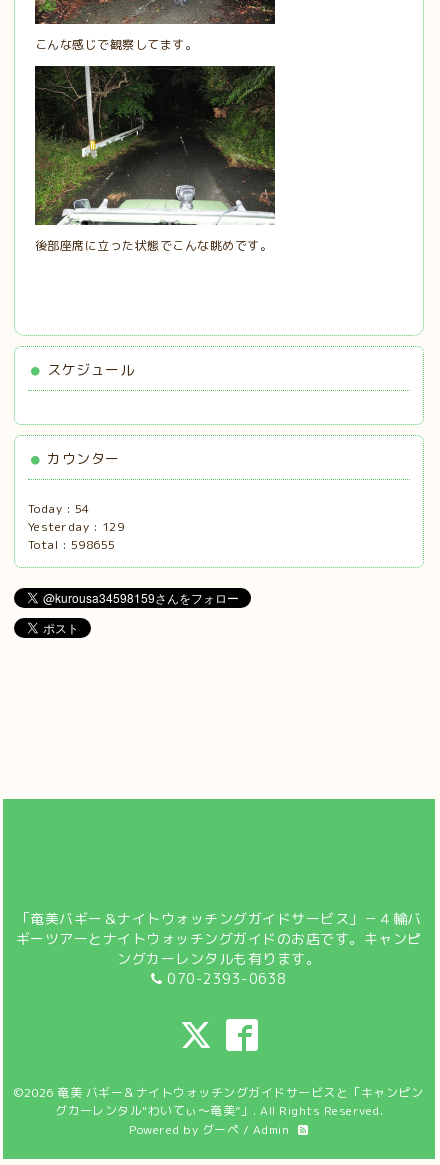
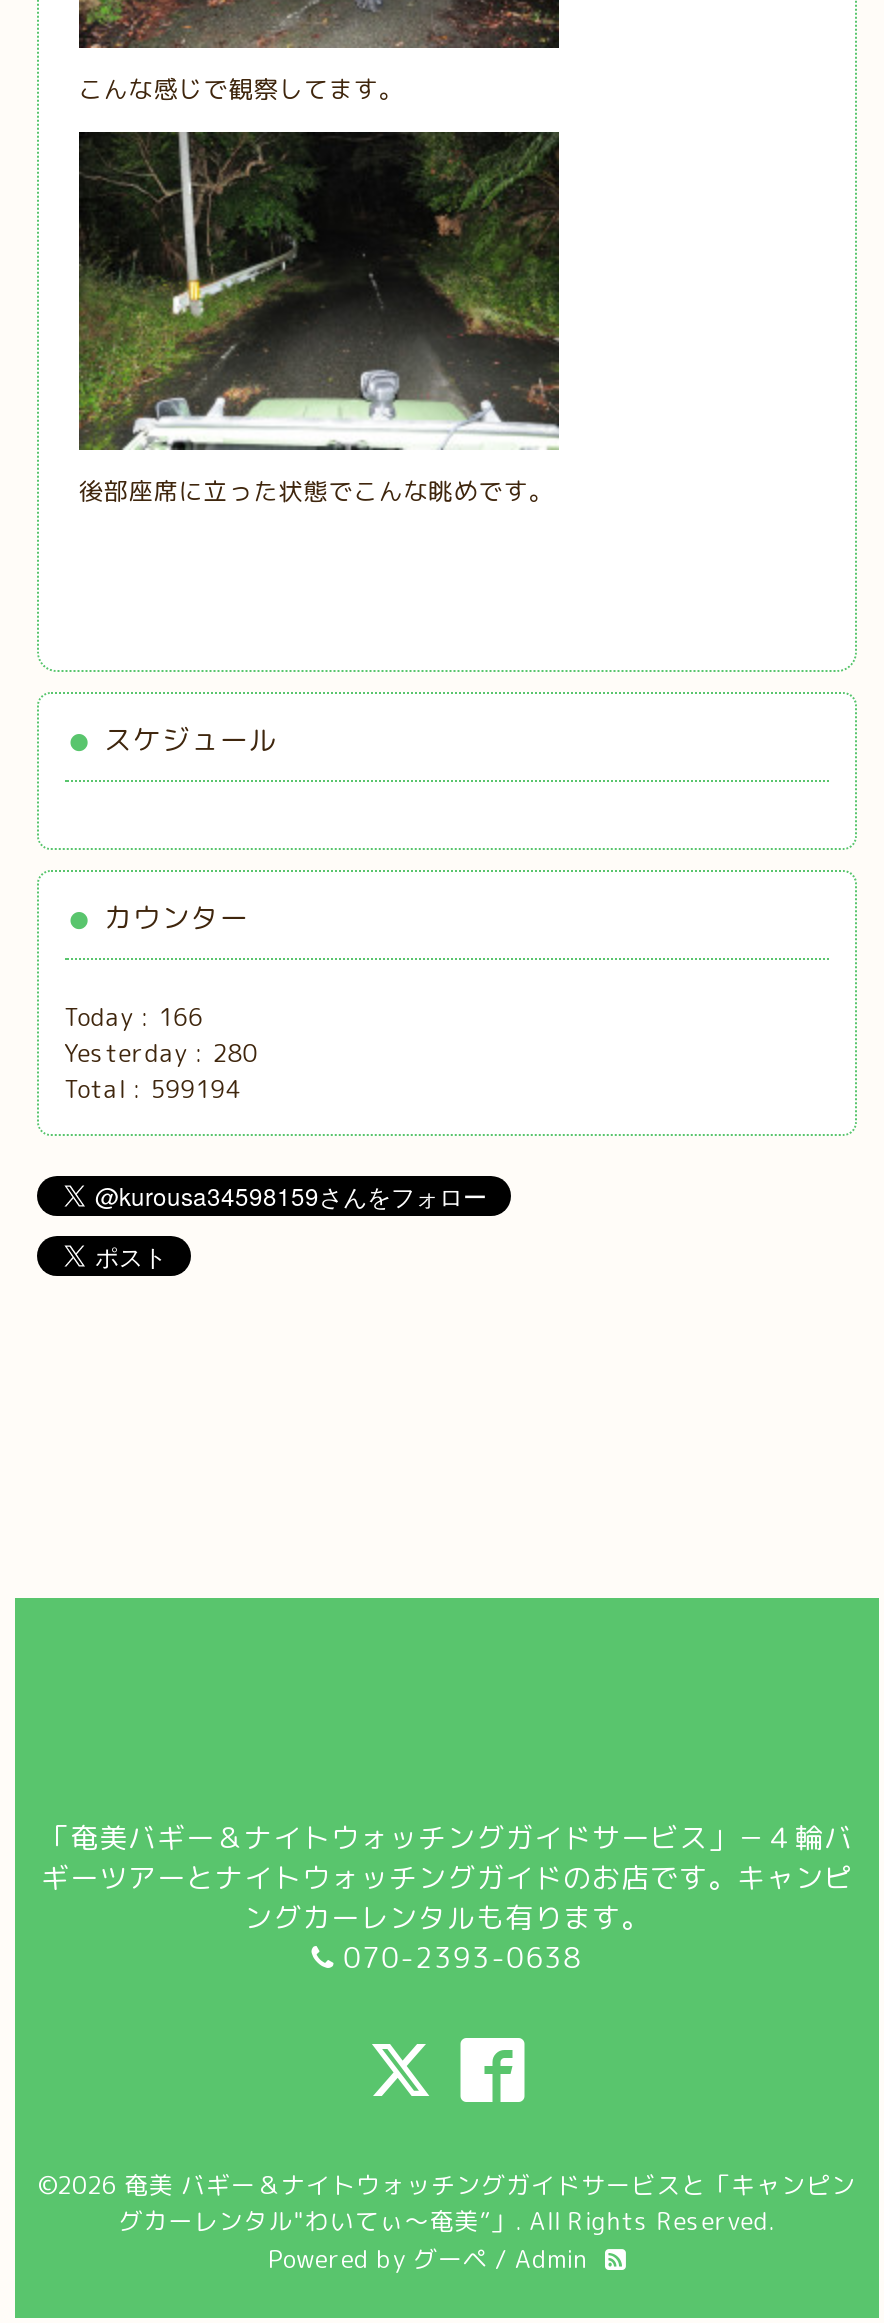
- Today : 54
+ Today : 166

- Yesterday : 129
+ Yesterday : 280

- Total : 598655
+ Total : 599194
